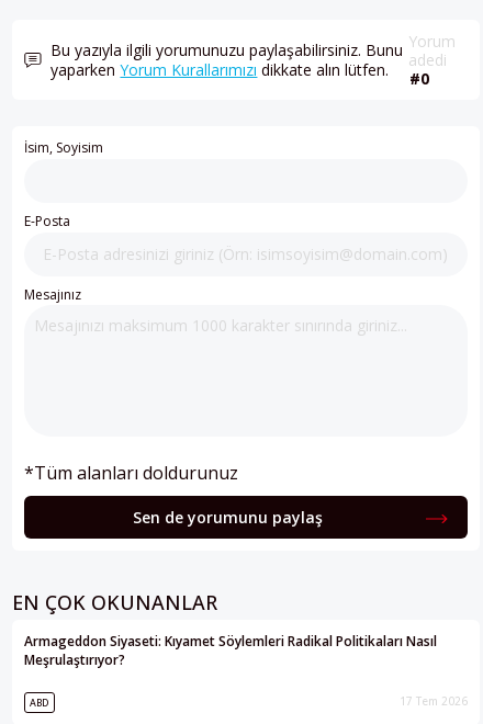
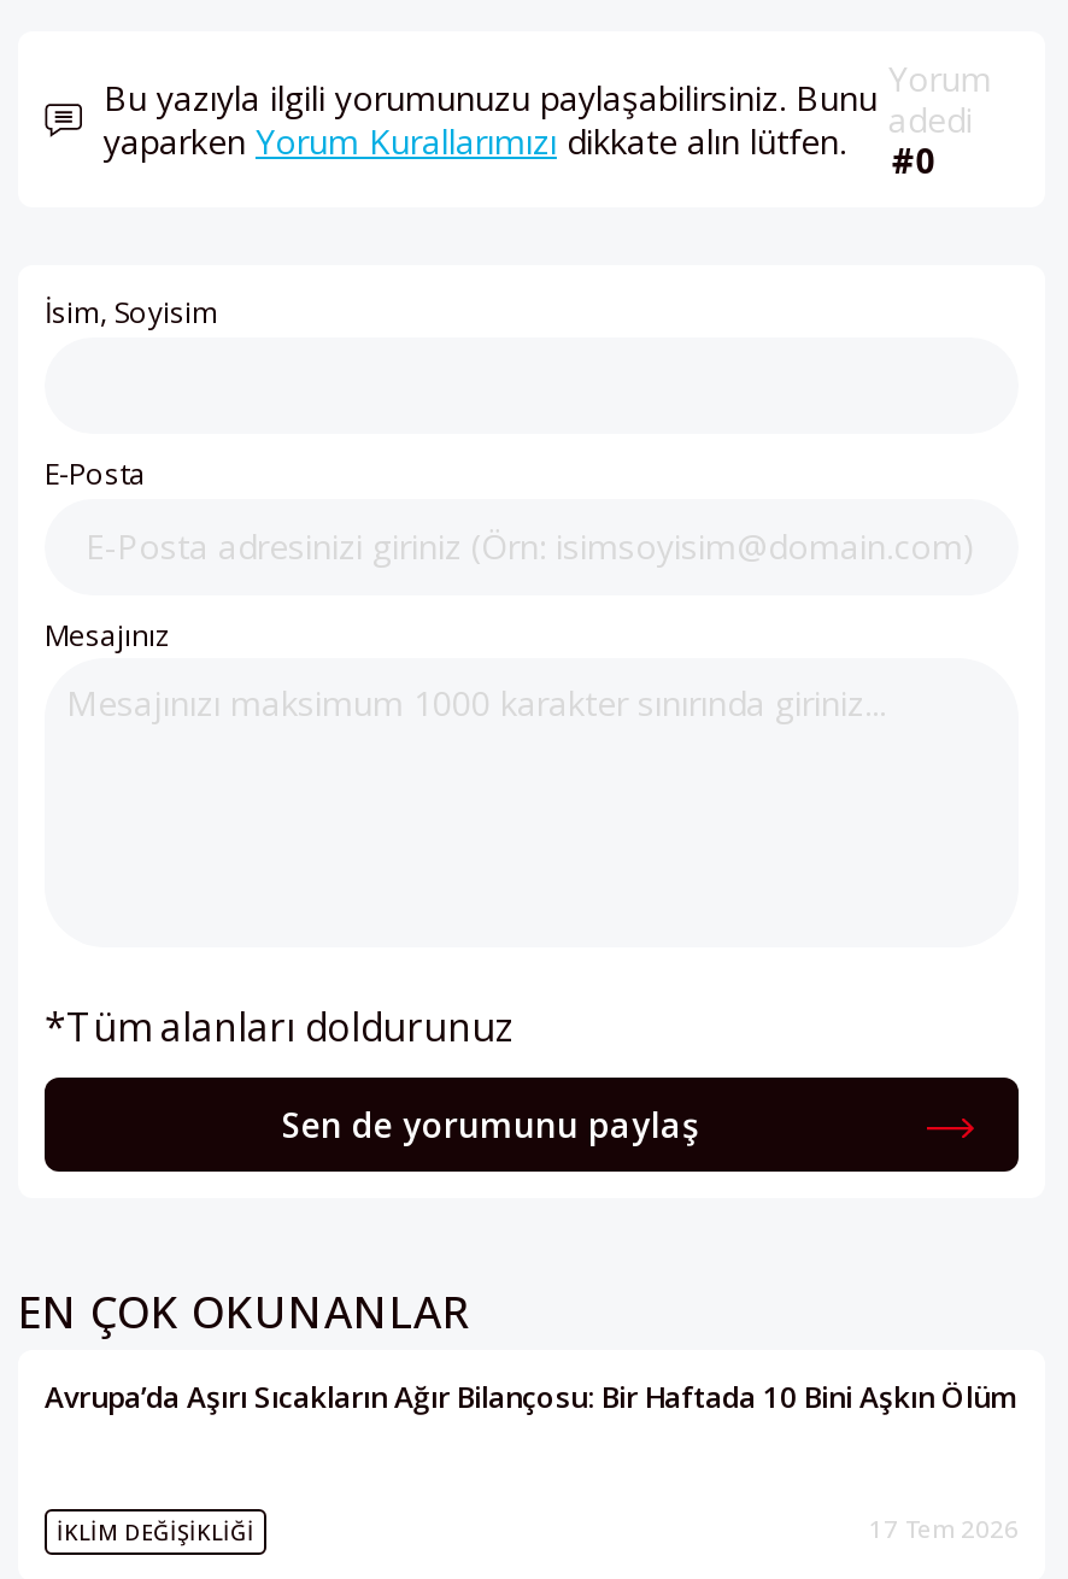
- Armageddon Siyaseti: Kıyamet Söylemleri Radikal Politikaları Nasıl
- Meşrulaştırıyor?
+ Avrupa’da Aşırı Sıcakların Ağır Bilançosu: Bir Haftada 10 Bini Aşkın Ölüm

- ABD
+ İKLIM DEĞIŞIKLIĞI
